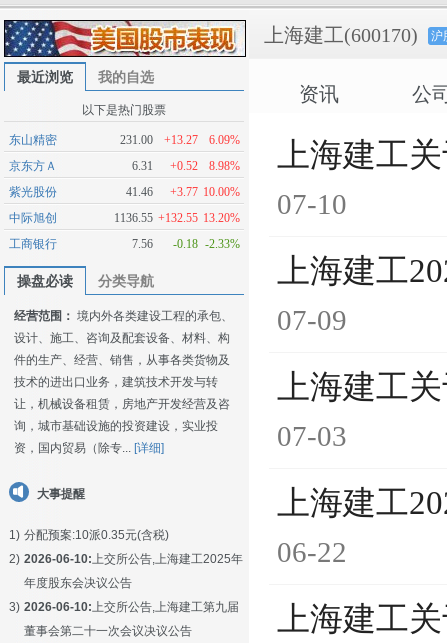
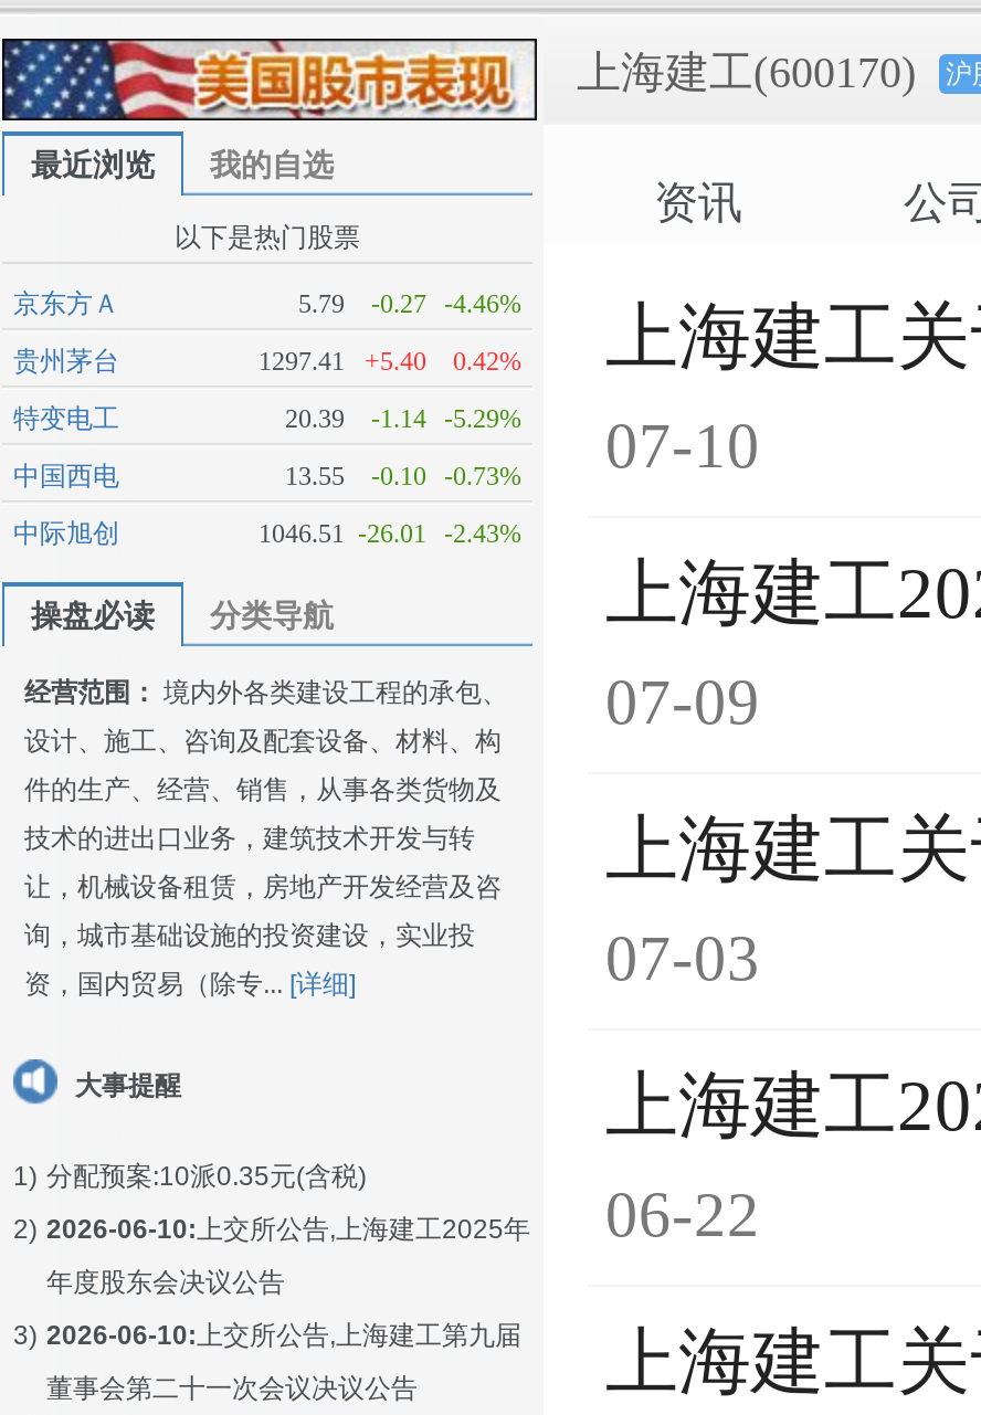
- 东山精密
- 231.00
- +13.27
- 6.09%

- 6.31
- +0.52
- 8.98%
- 紫光股份
- 41.46
- +3.77 10.00%
+ 5.79
+ -0.27 -4.46%
+ 贵州茅台
+ 1297.41
+ +5.40
+ 0.42%
+ 特变电工
+ 20.39
+ -1.14 -5.29%
+ 中国西电
+ 13.55
+ -0.10 -0.73%

moved up: 京东方Ａ

- 1136.55 +132.55 13.20%
- 工商银行
- 7.56
- -0.18 -2.33%
+ 1046.51 -26.01 -2.43%

moved down: 中际旭创
